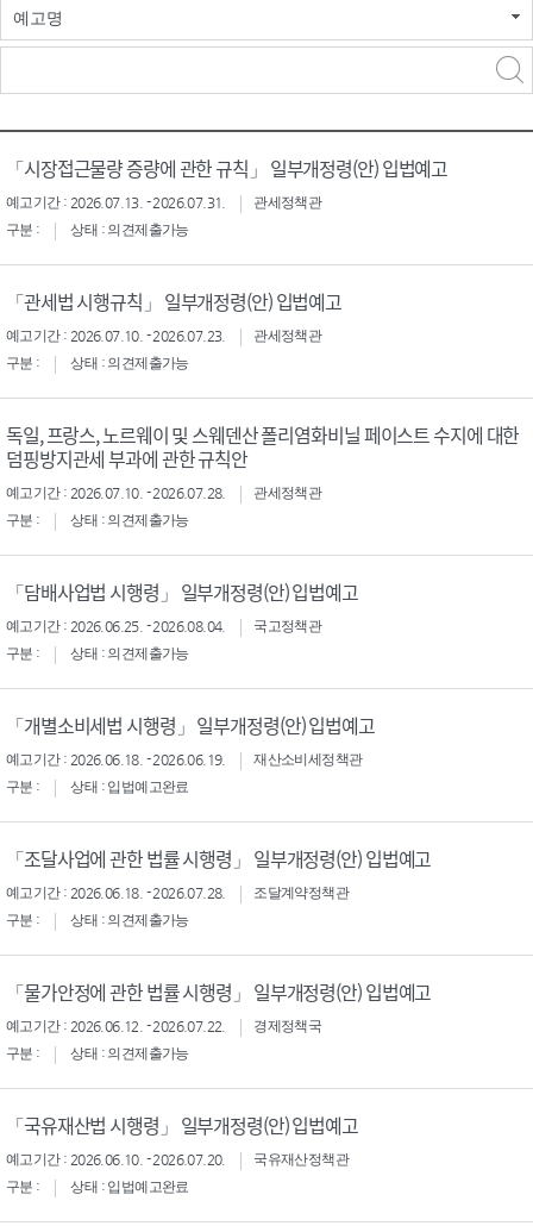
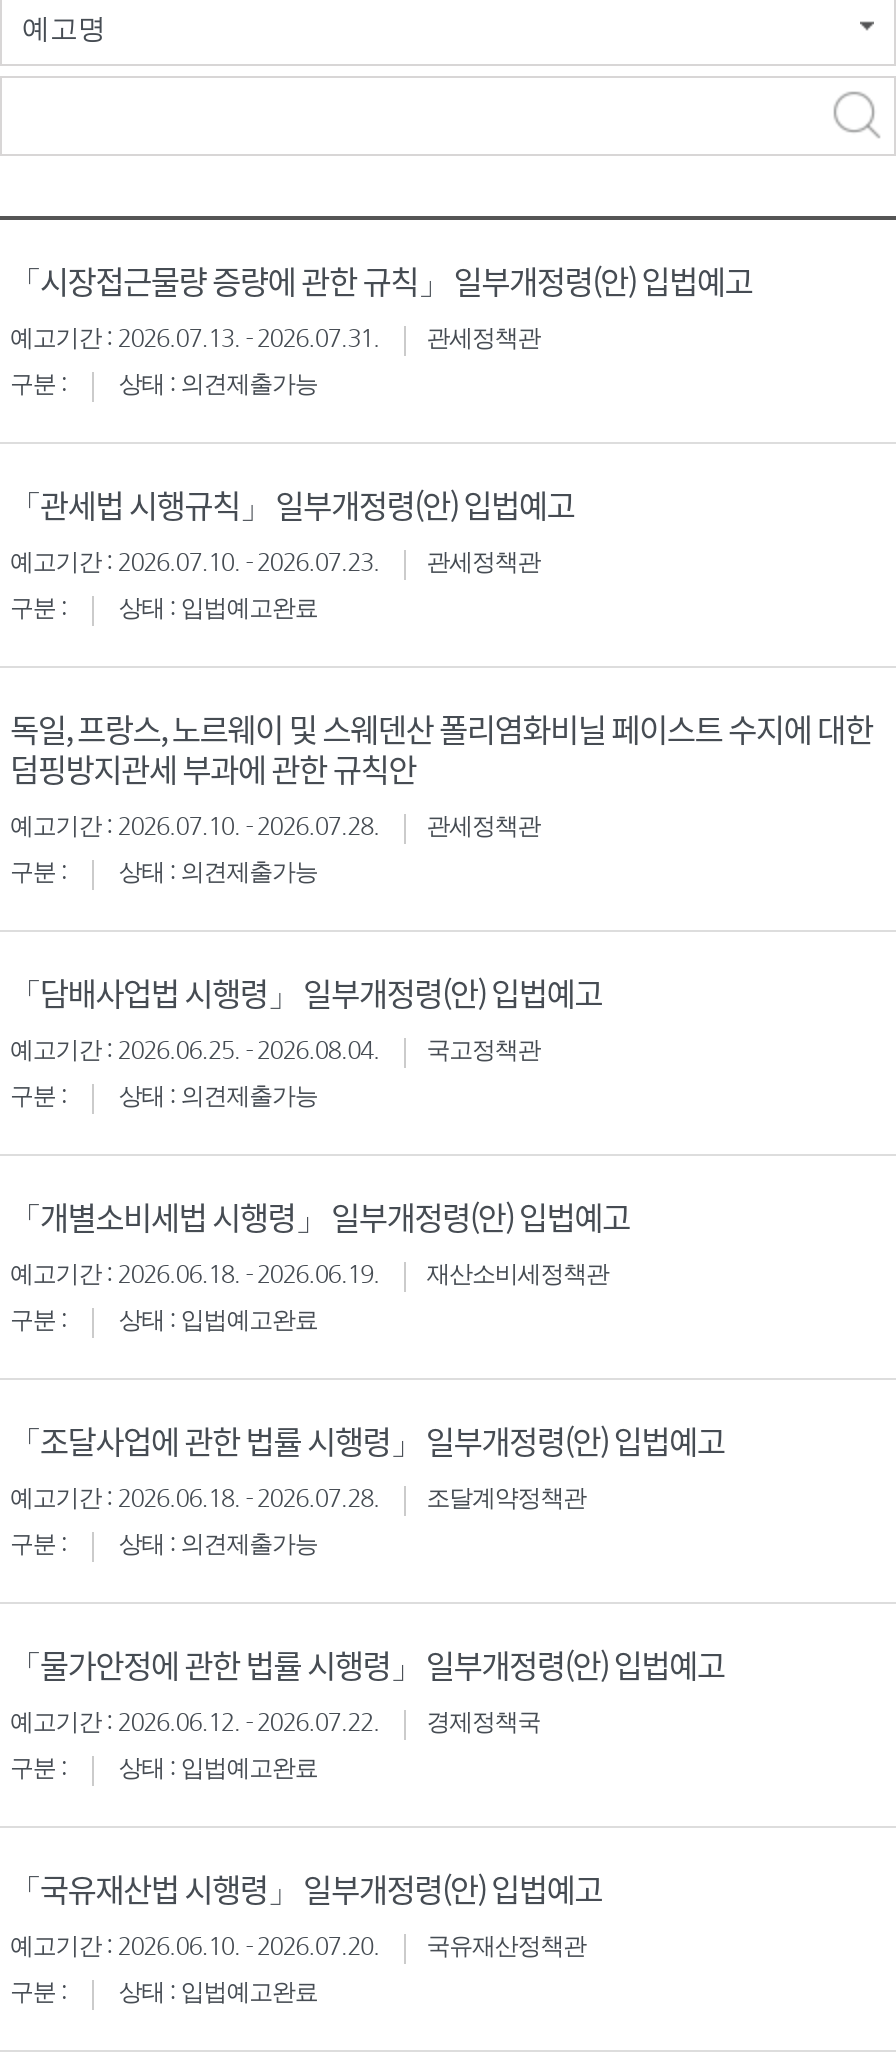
- 상태 : 의견제출가능
+ 상태 : 입법예고완료

- 상태 : 의견제출가능
+ 상태 : 입법예고완료
